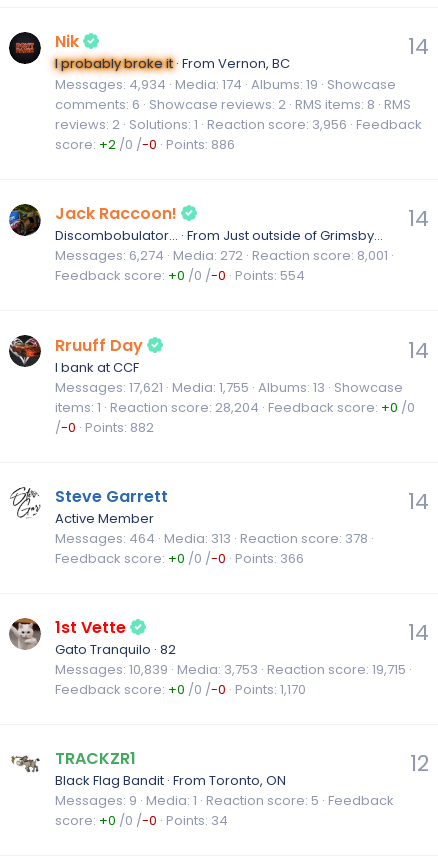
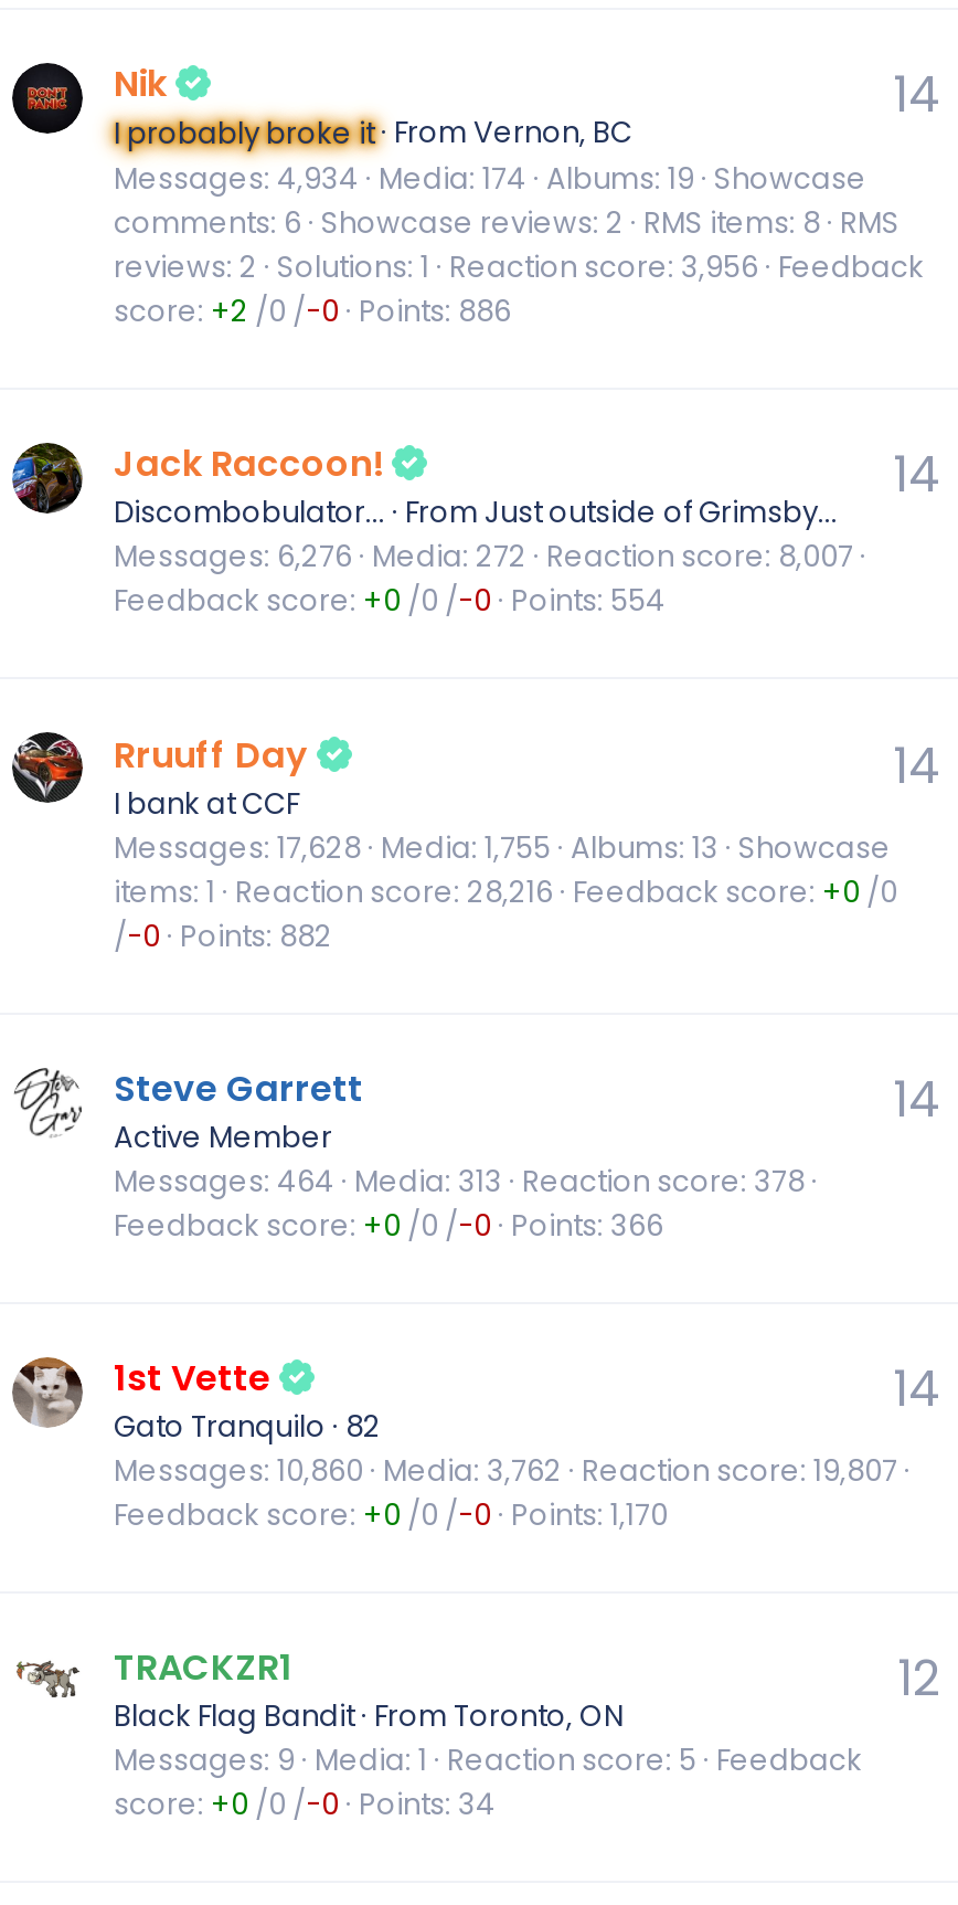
- Messages 6,274 Media 272 Reaction score 8,001
+ Messages 6,276 Media 272 Reaction score 8,007

- Messages 17,621 Media 1,755 Albums 13 Showcase
+ Messages 17,628 Media 1,755 Albums 13 Showcase

- items 1 Reaction score 28,204 Feedback score +0 /0
+ items 1 Reaction score 28,216 Feedback score +0 /0

- Messages 10,839 Media 3,753 Reaction score 19,715
+ Messages 10,860 Media 3,762 Reaction score 19,807
